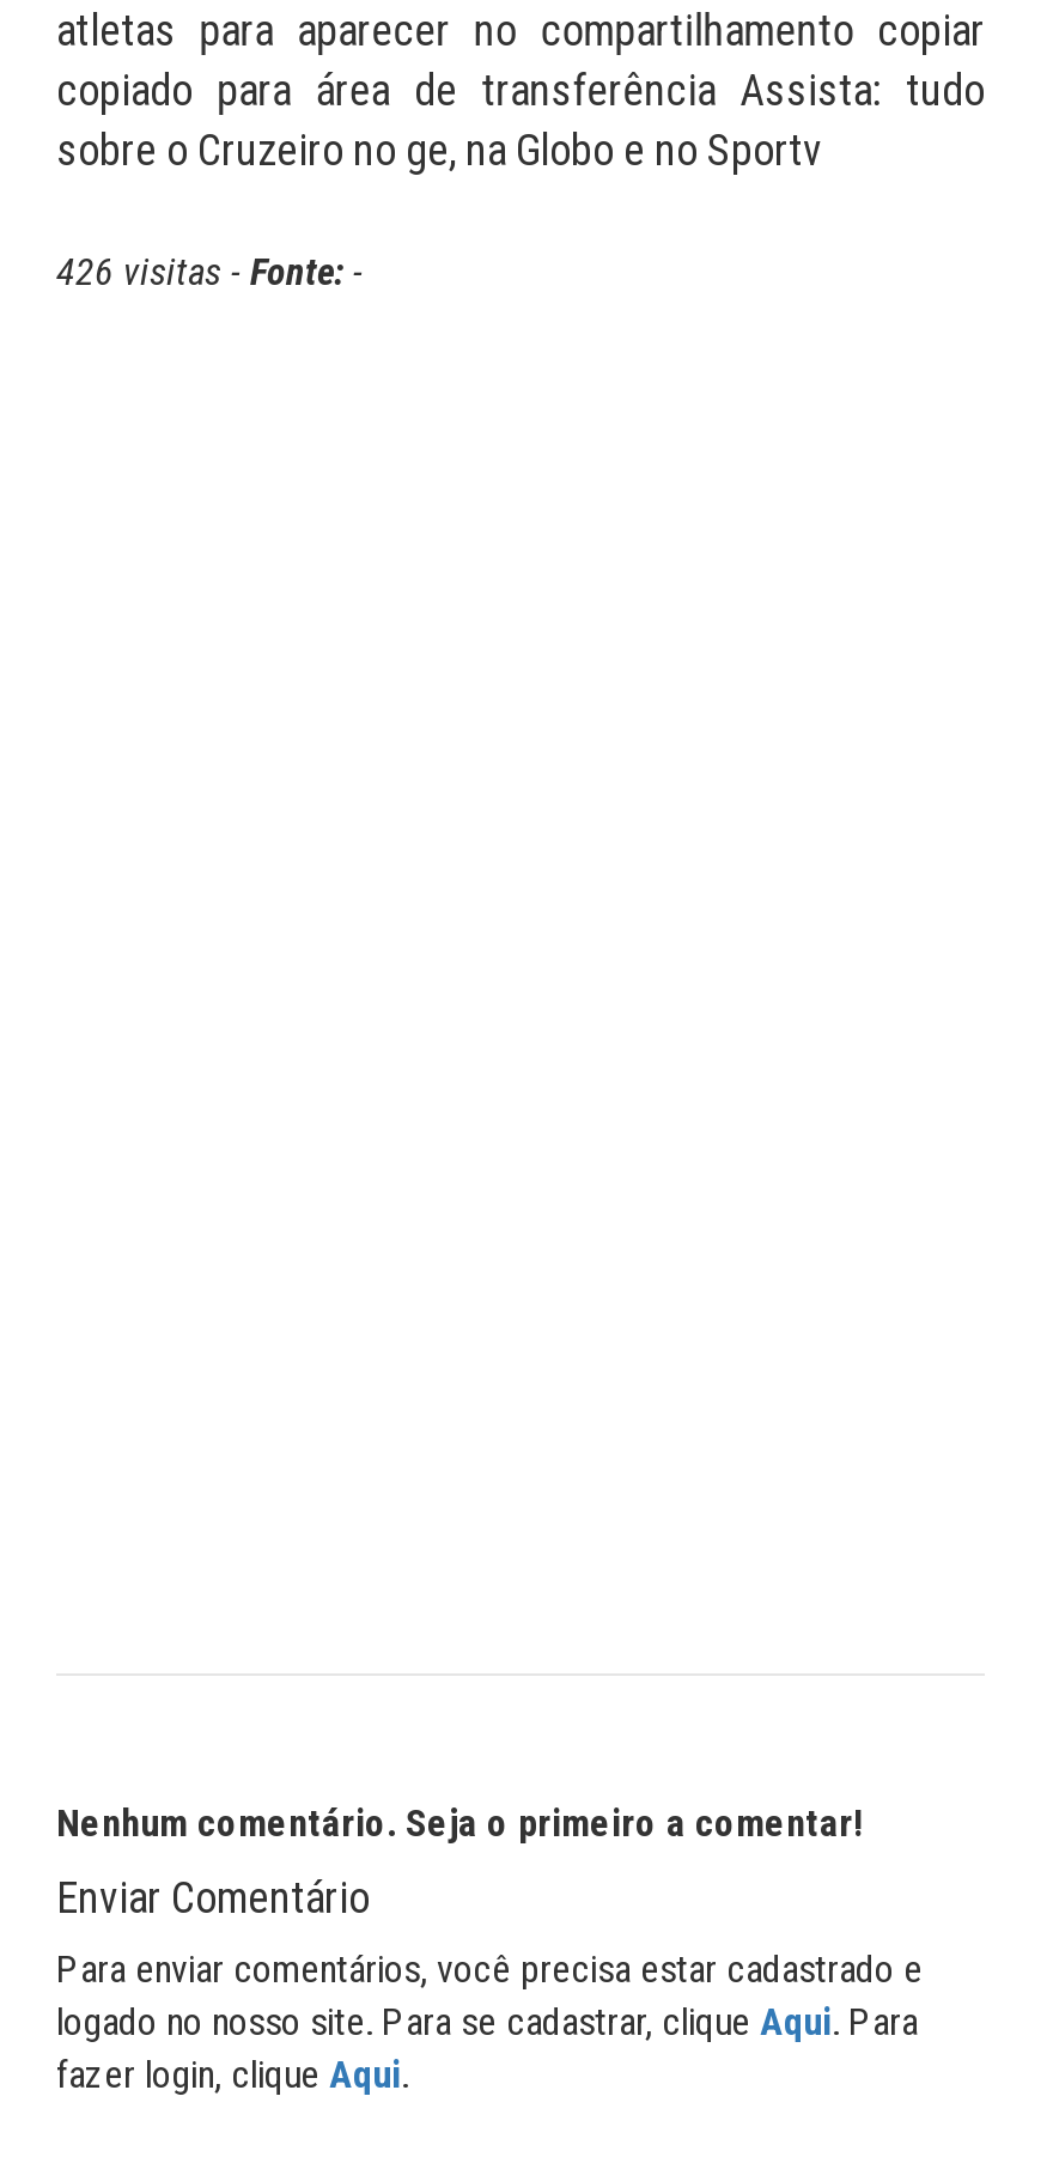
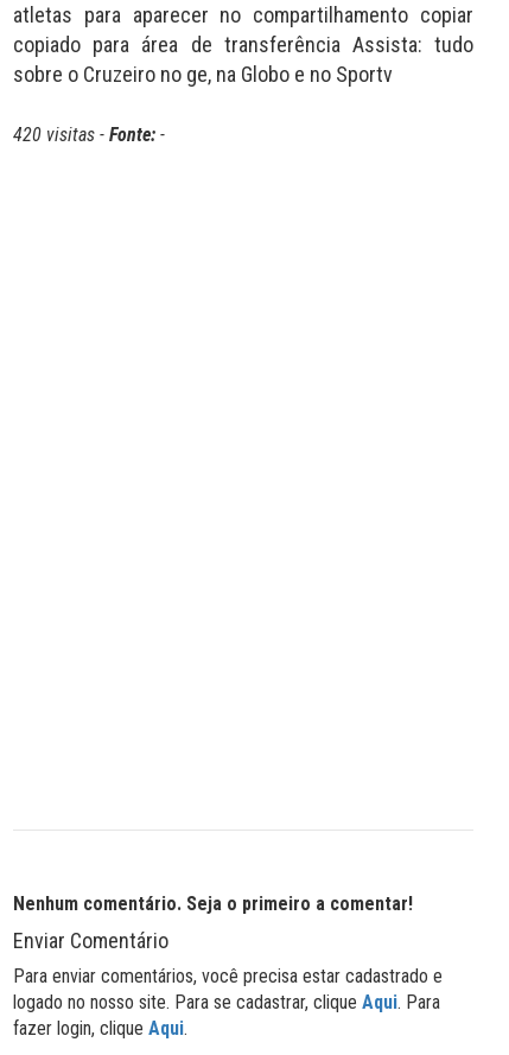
- 426 visitas - Fonte: -
+ 420 visitas - Fonte: -
